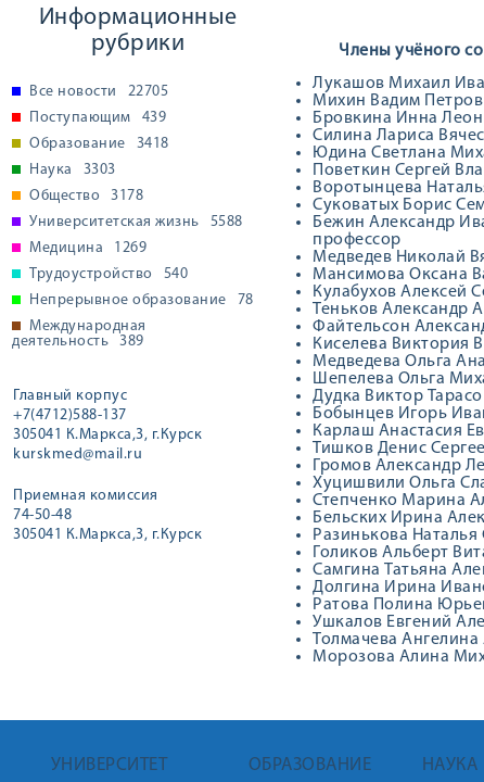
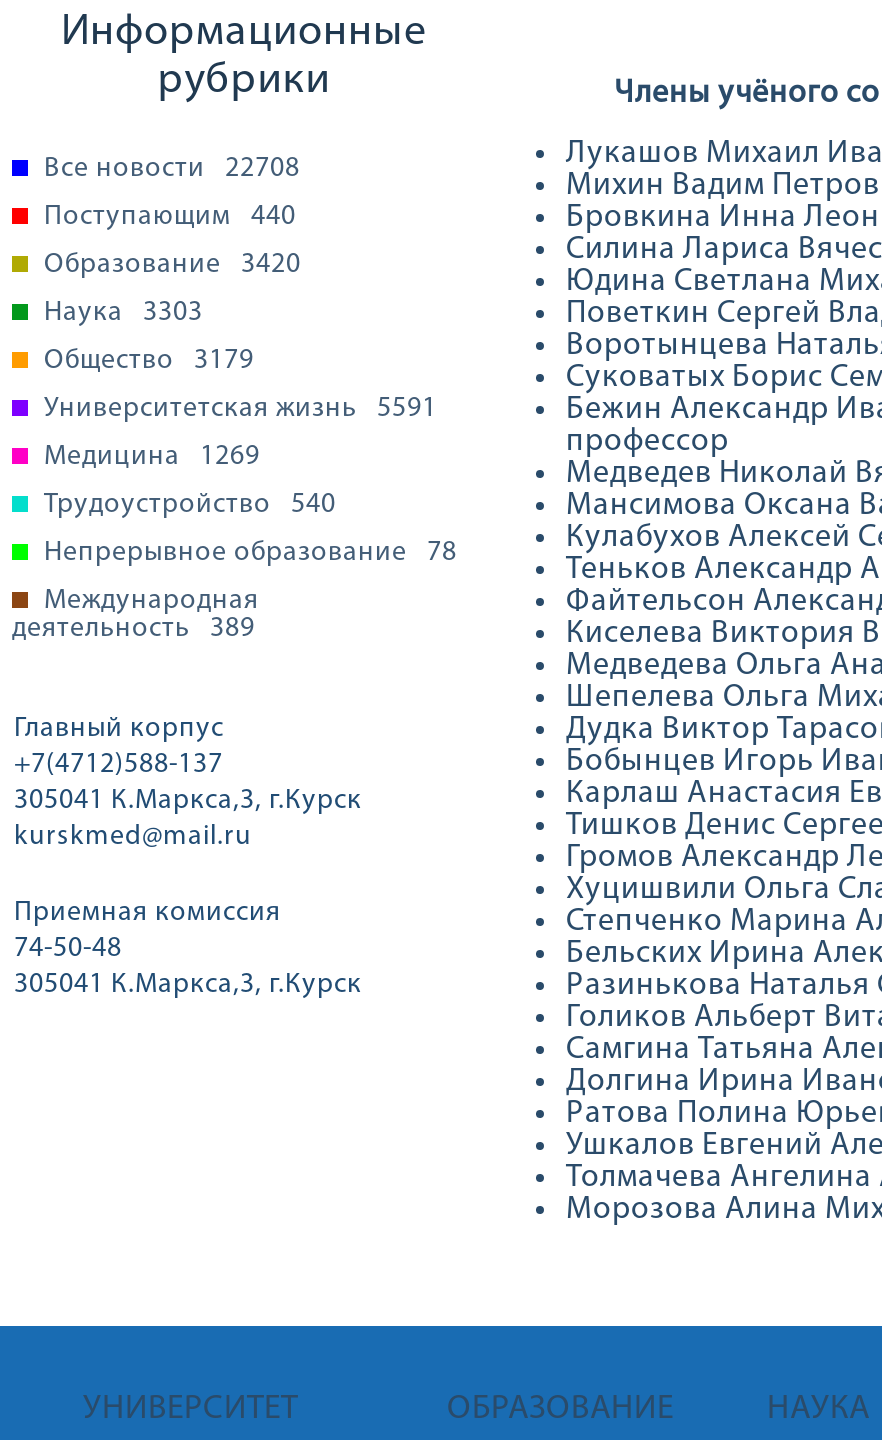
- Все новости 22705
+ Все новости 22708

- Поступающим 439
+ Поступающим 440

- Образование 3418
+ Образование 3420

- Общество 3178
+ Общество 3179

- Университетская жизнь 5588
+ Университетская жизнь 5591
